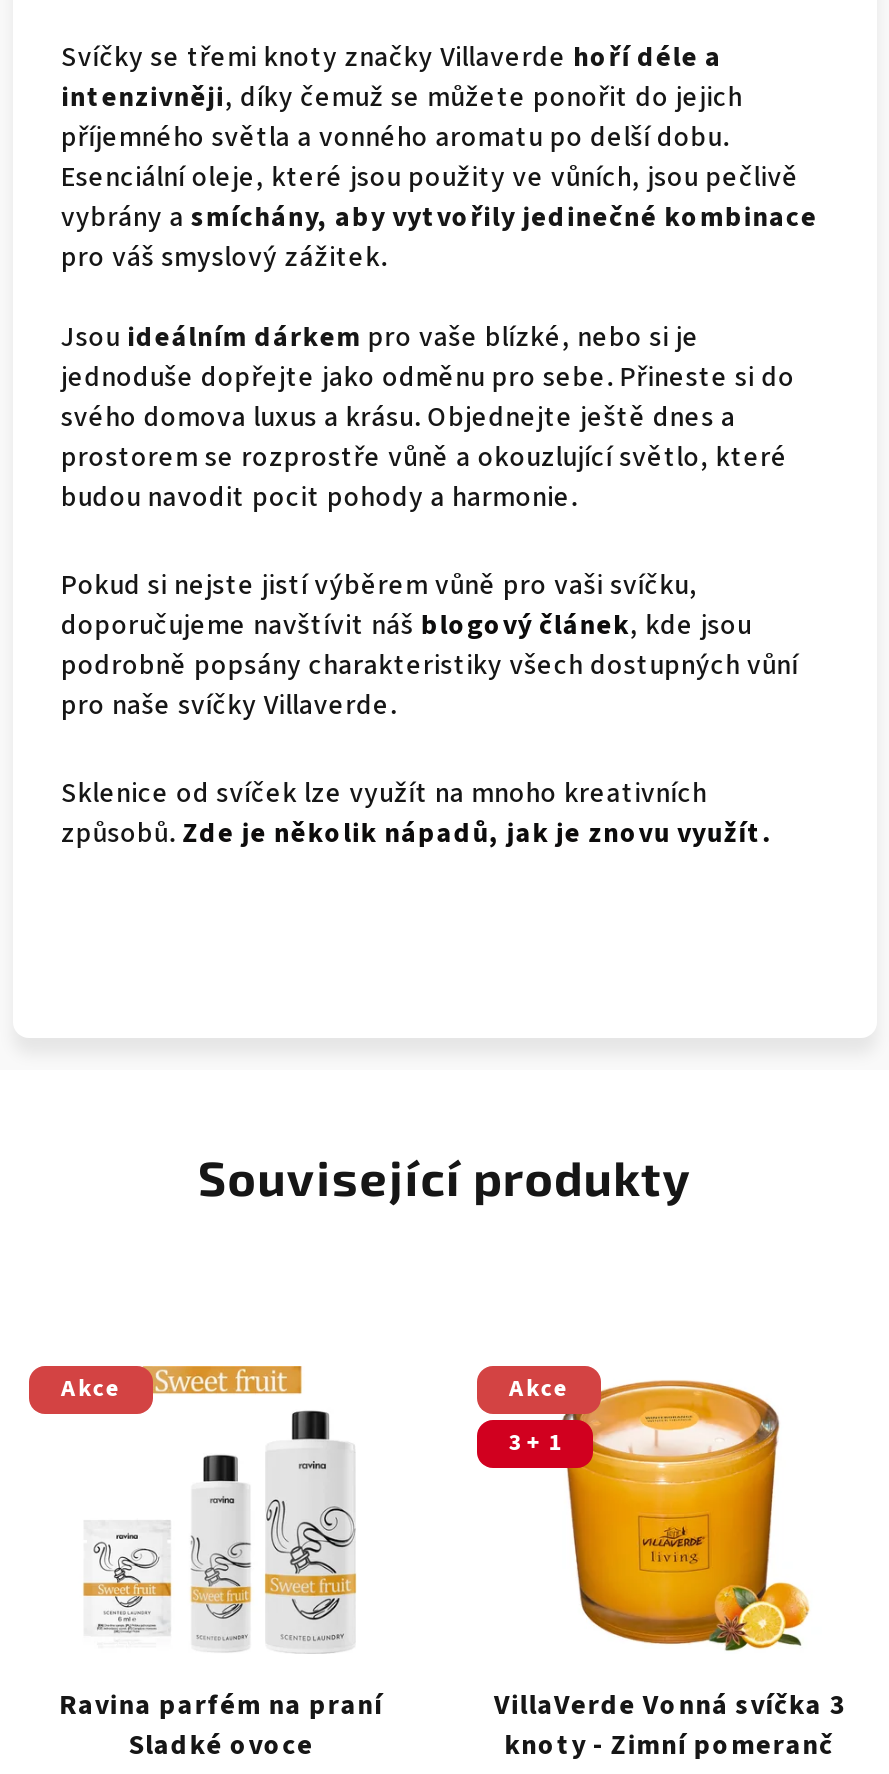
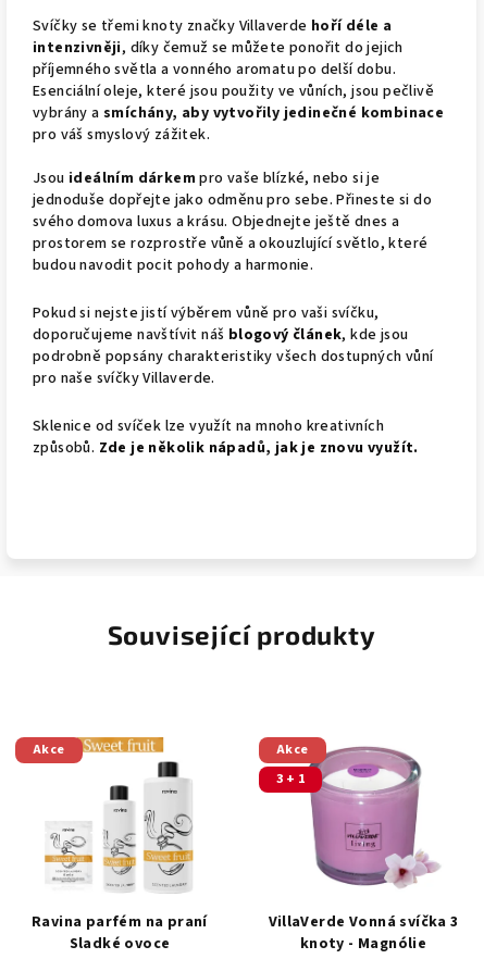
- [image]
- knoty - Zimní pomeranč
+ [image]
+ knoty - Magnólie
